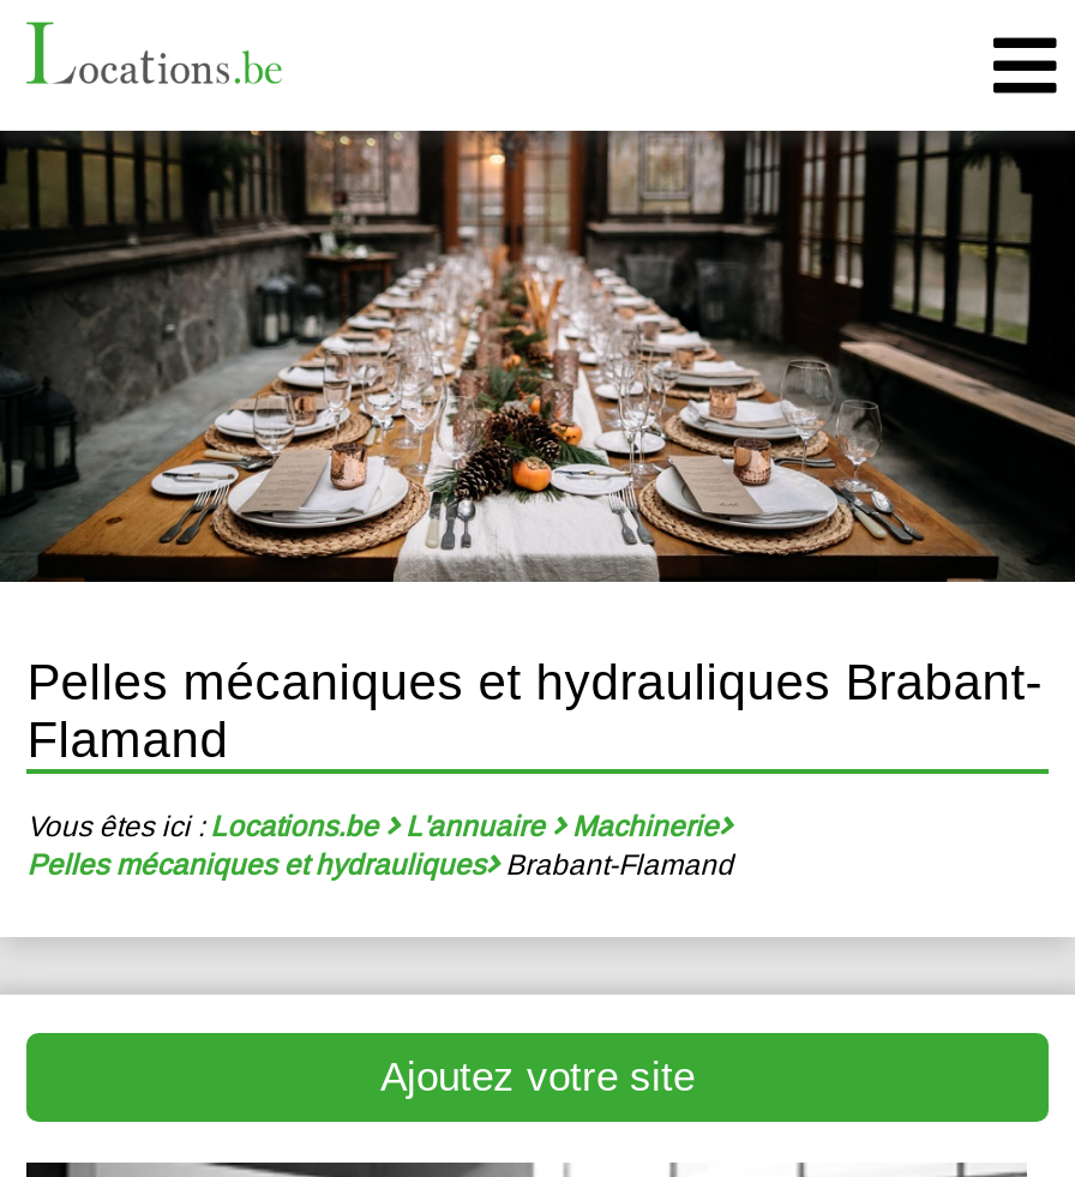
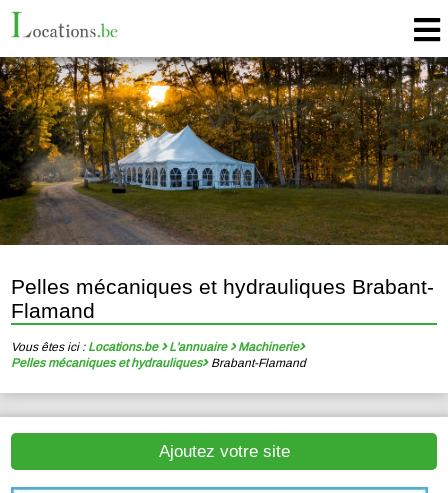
- [image]
+ [image]
